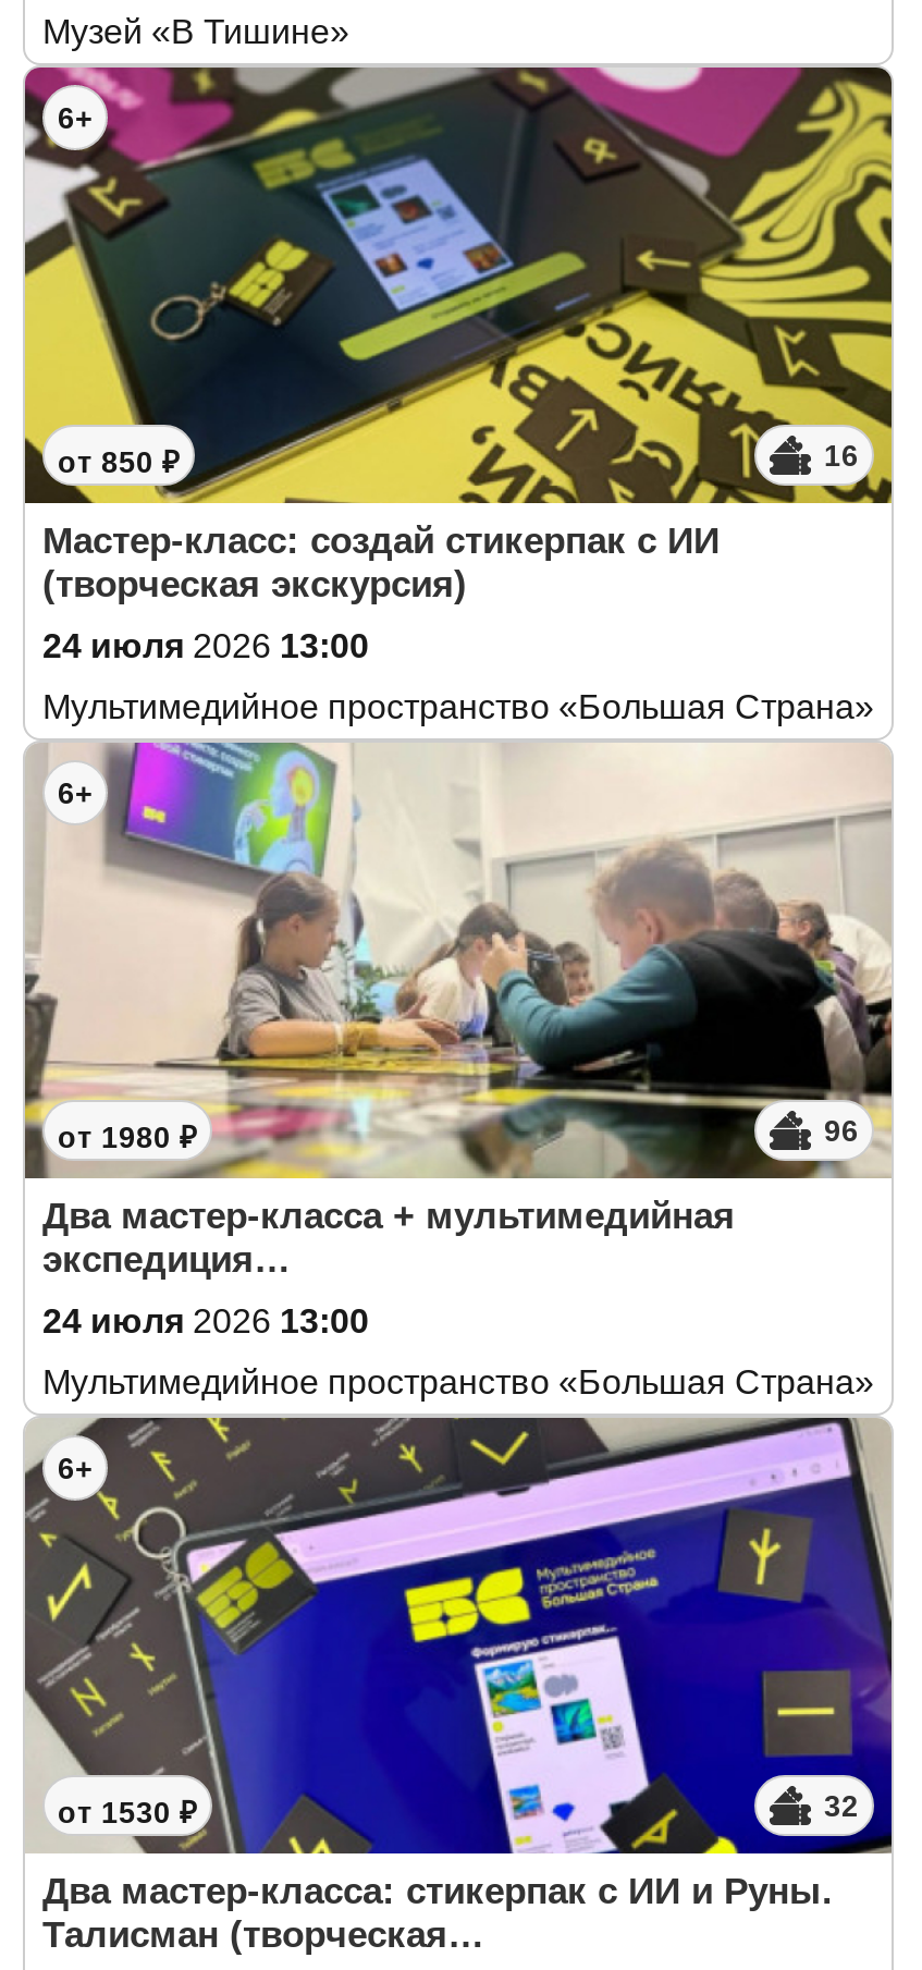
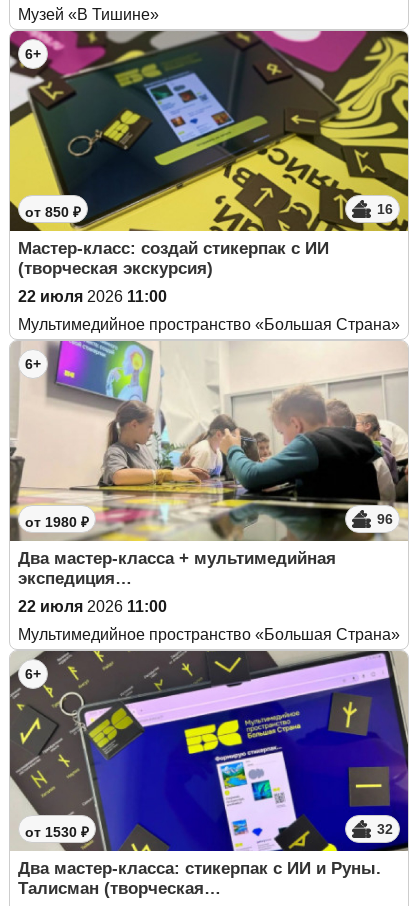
- 24 июля 2026 13:00
+ 22 июля 2026 11:00

- 24 июля 2026 13:00
+ 22 июля 2026 11:00
